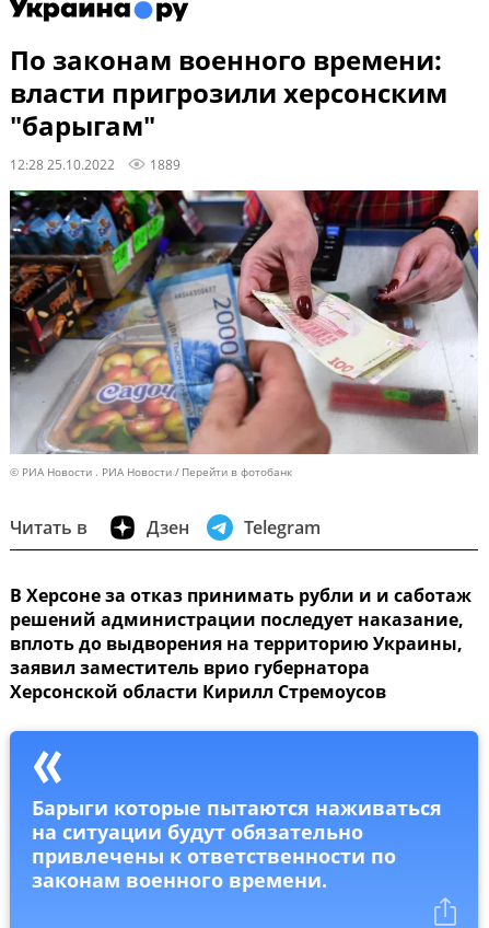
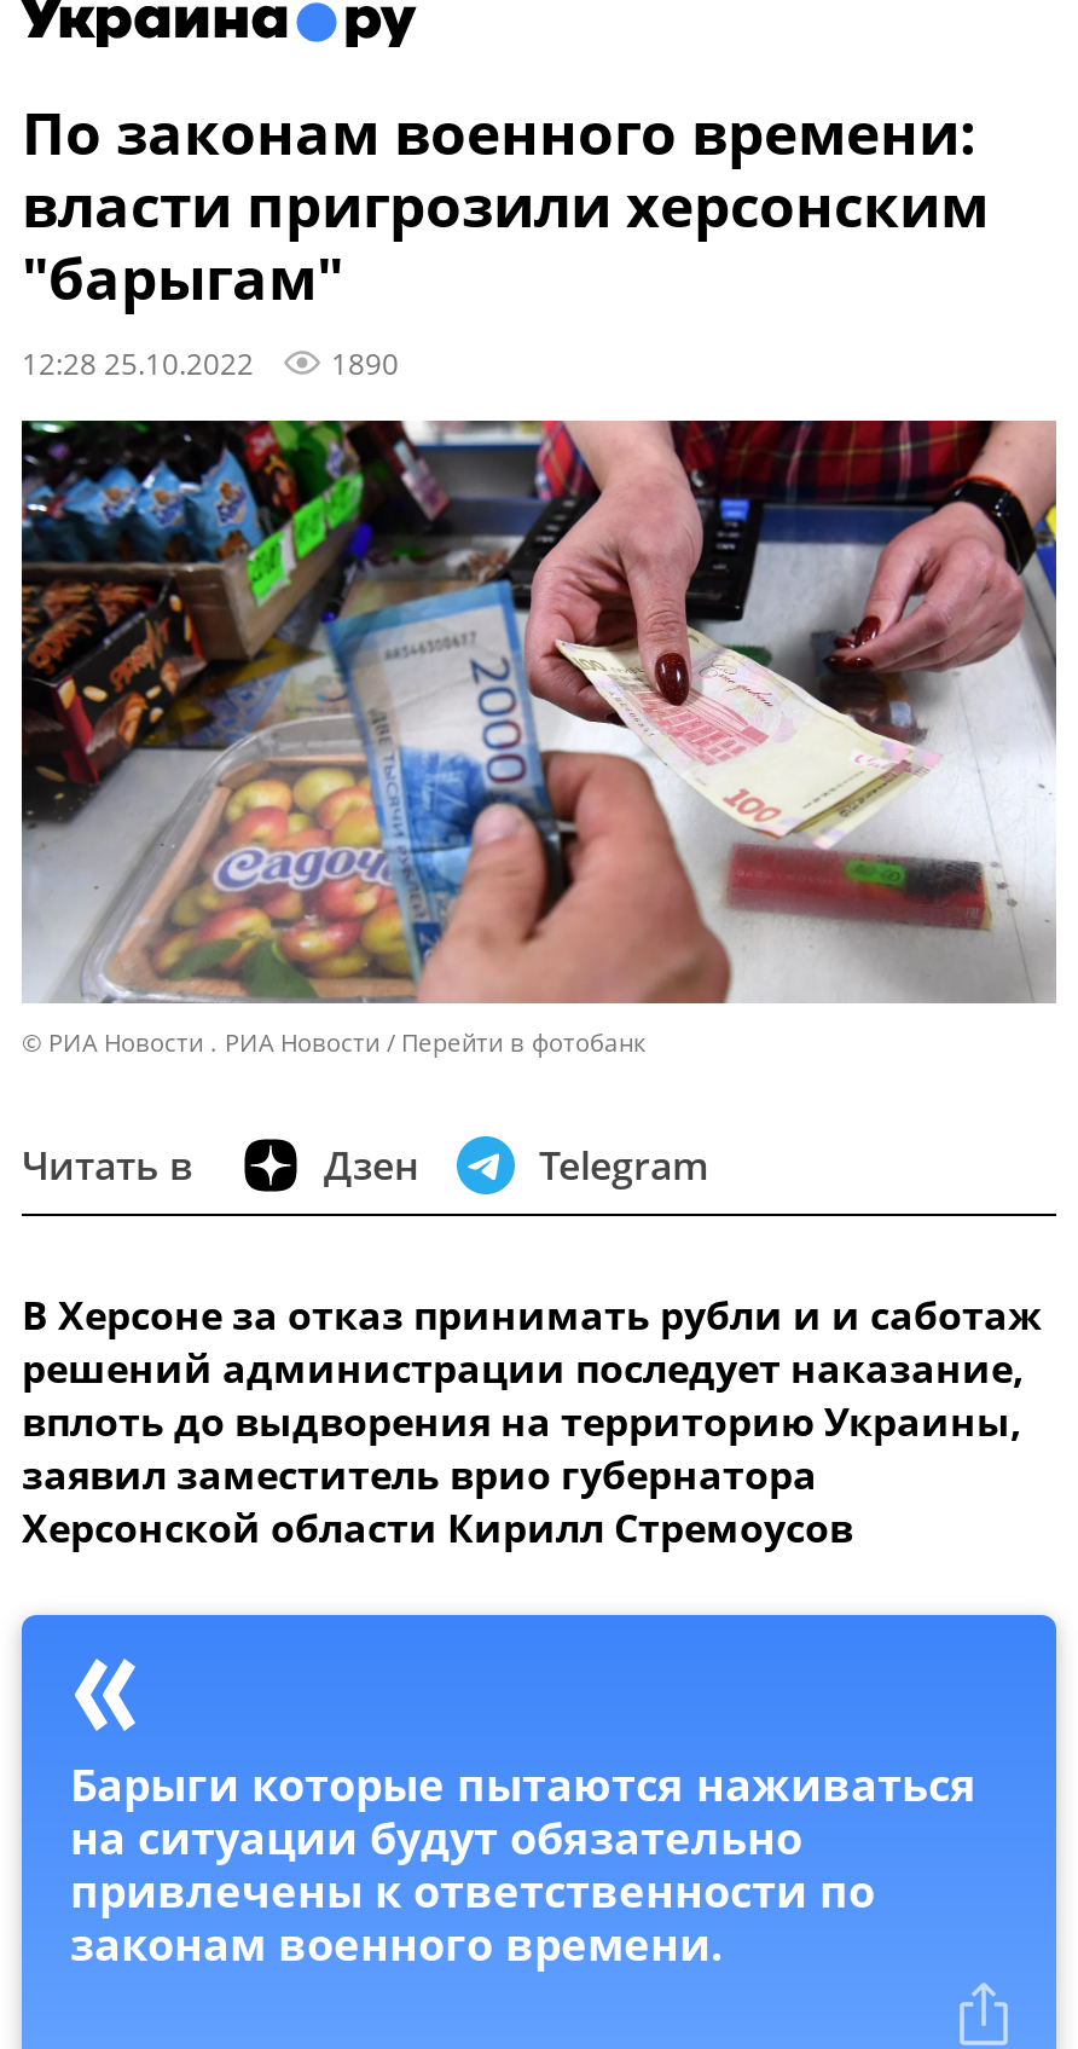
- 12:28 25.10.2022 1889
+ 12:28 25.10.2022 1890
